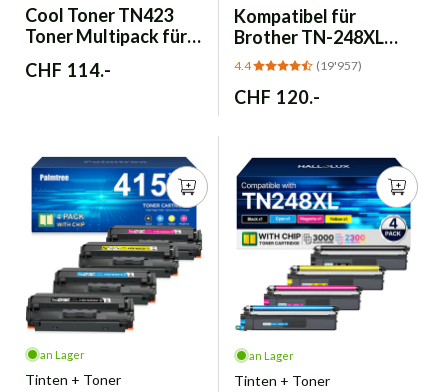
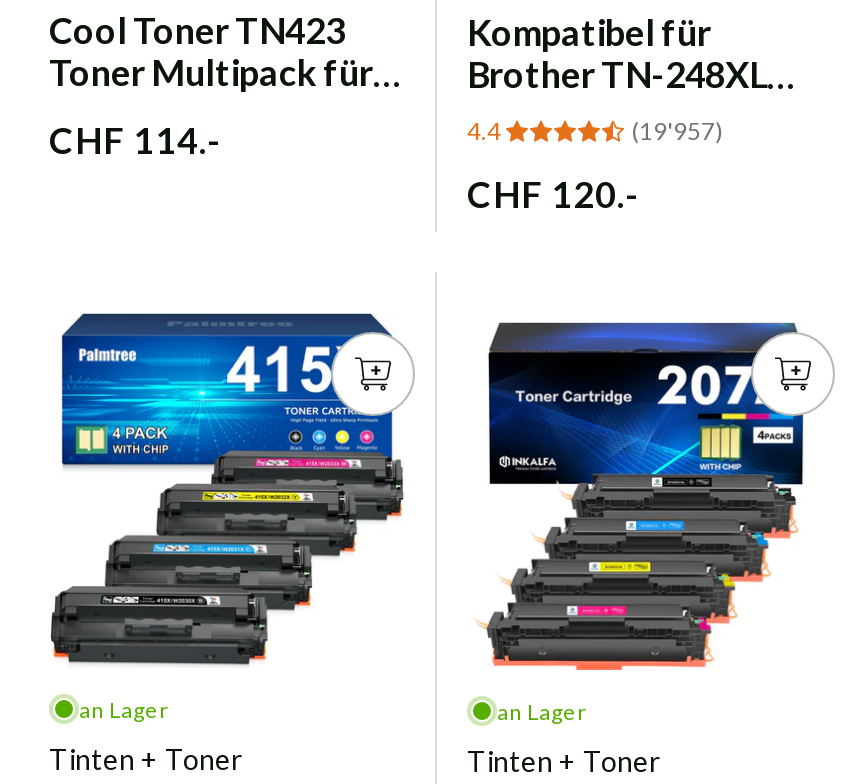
- [image]
+ [image]
